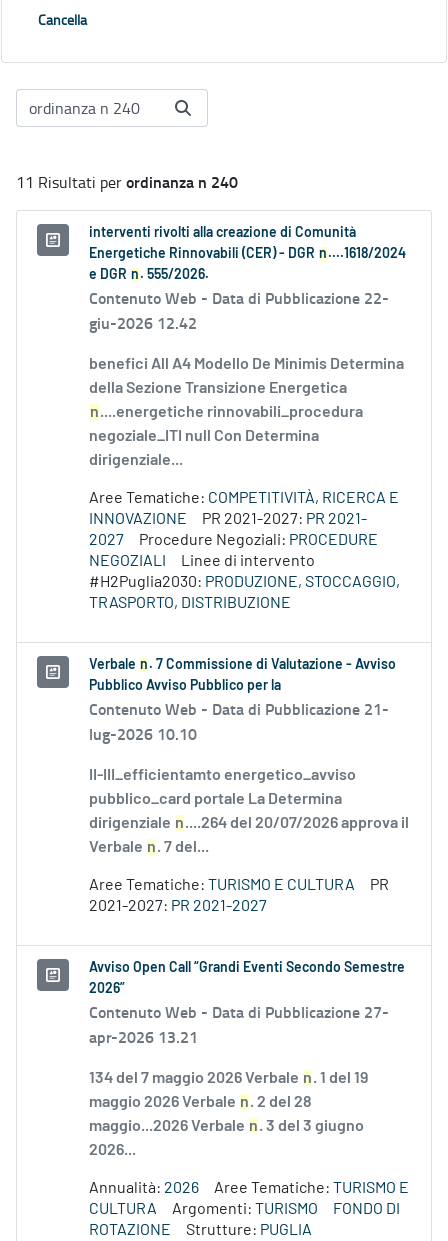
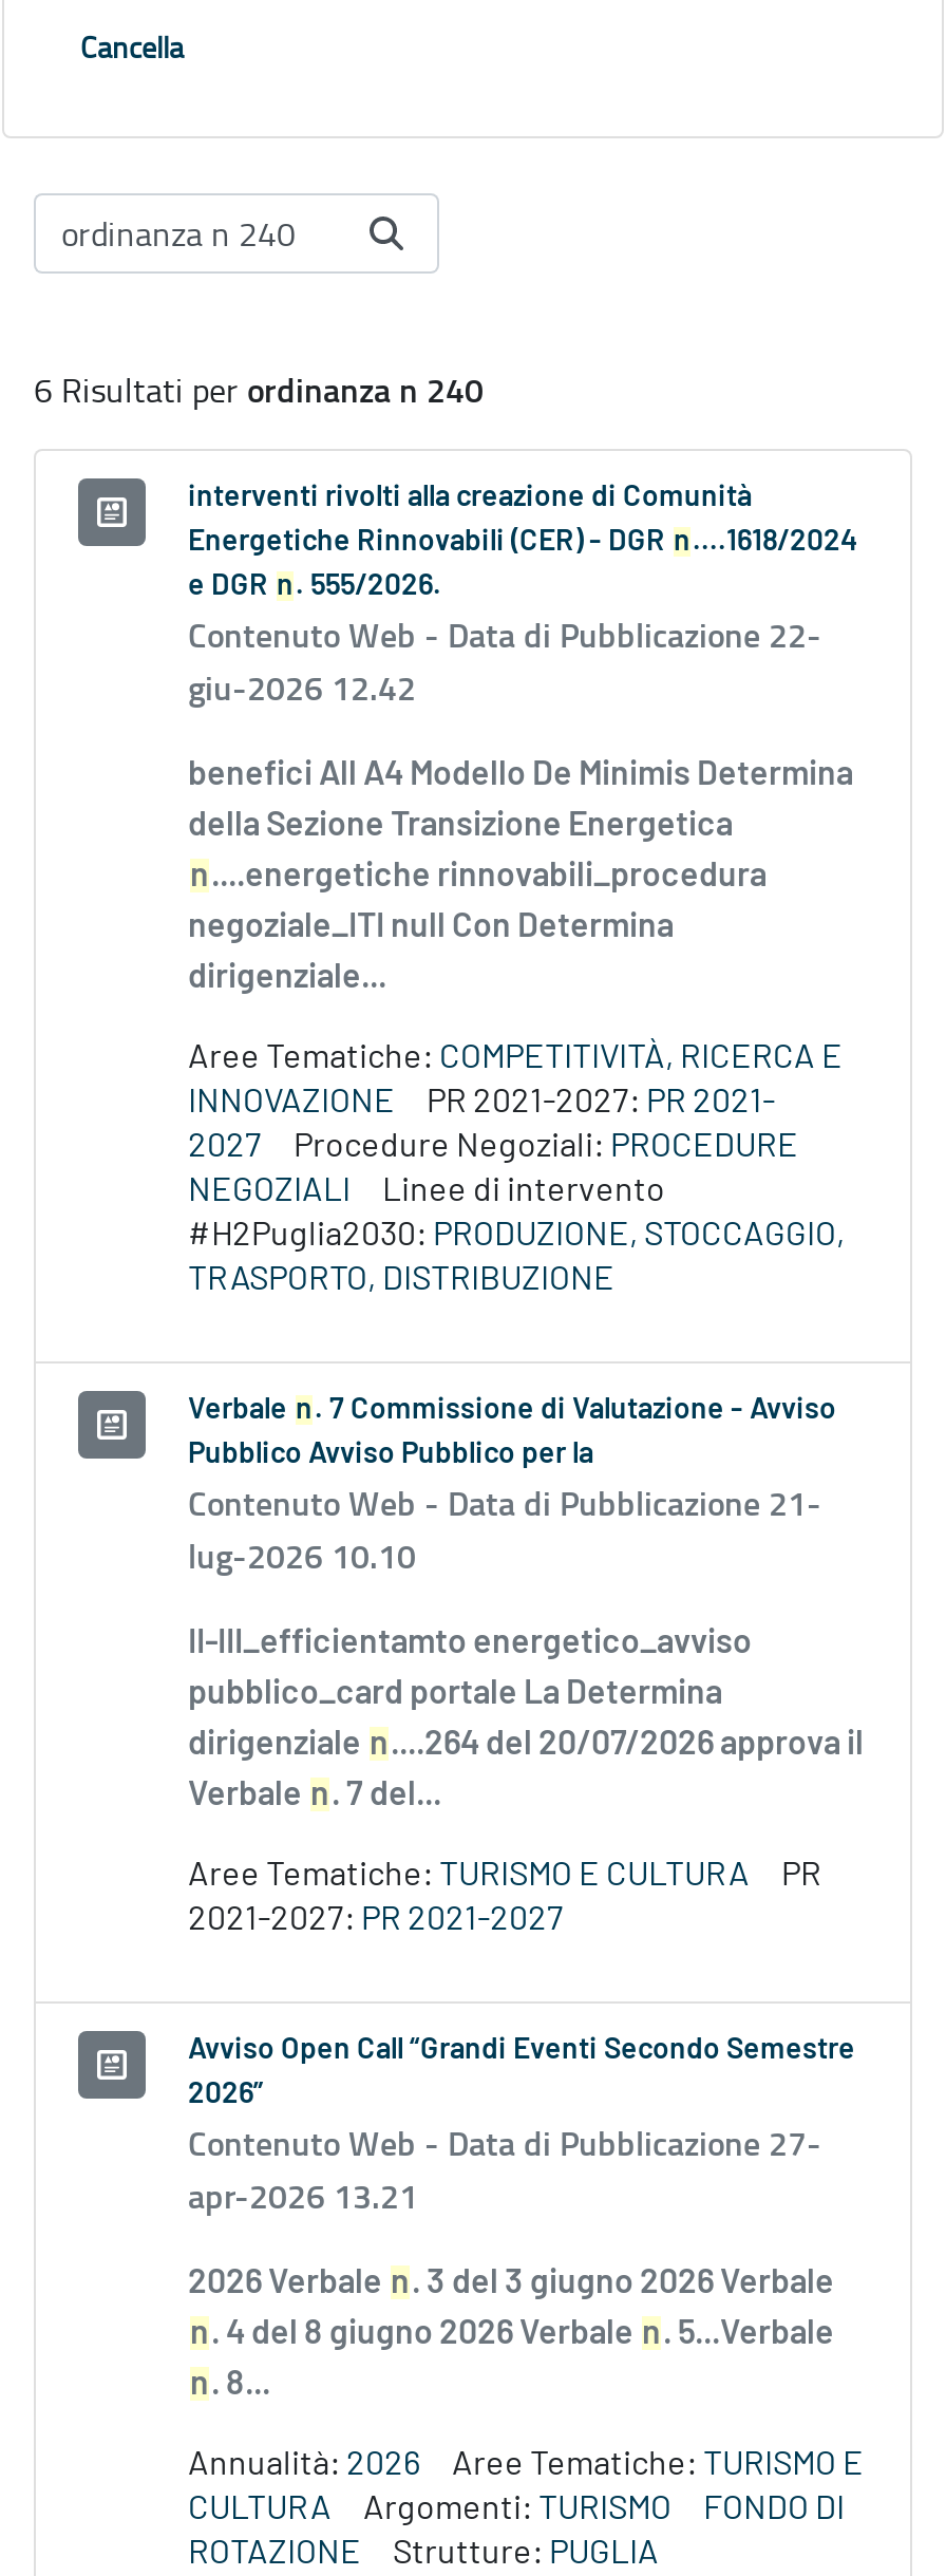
- 11 Risultati per ordinanza n 240
+ 6 Risultati per ordinanza n 240

- 134 del 7 maggio 2026 Verbale n. 1 del 19
- maggio 2026 Verbale n. 2 del 28
- maggio...2026 Verbale n. 3 del 3 giugno
- 2026...
+ 2026 Verbale n. 3 del 3 giugno 2026 Verbale
+ n. 4 del 8 giugno 2026 Verbale n. 5...Verbale
+ n. 8...
